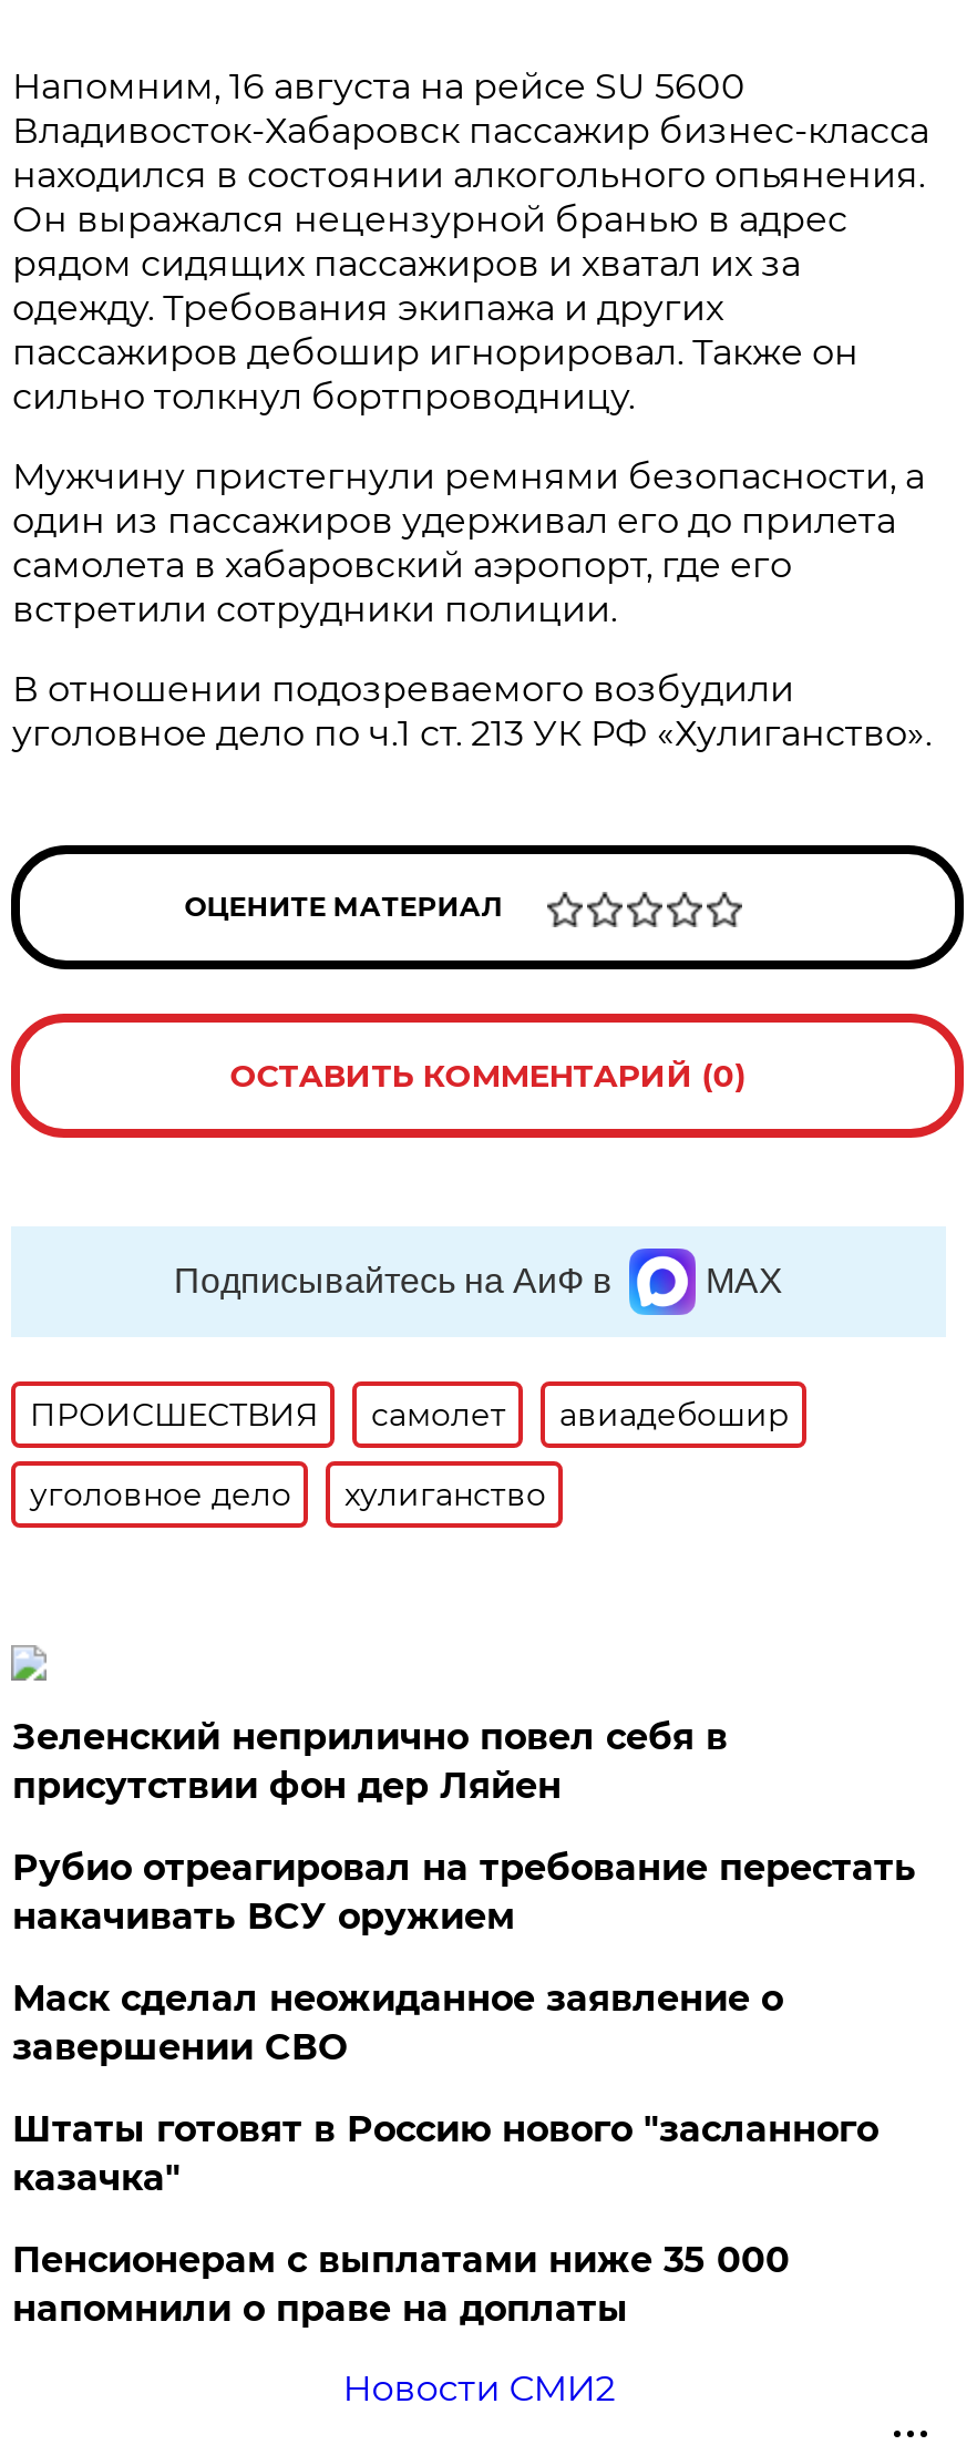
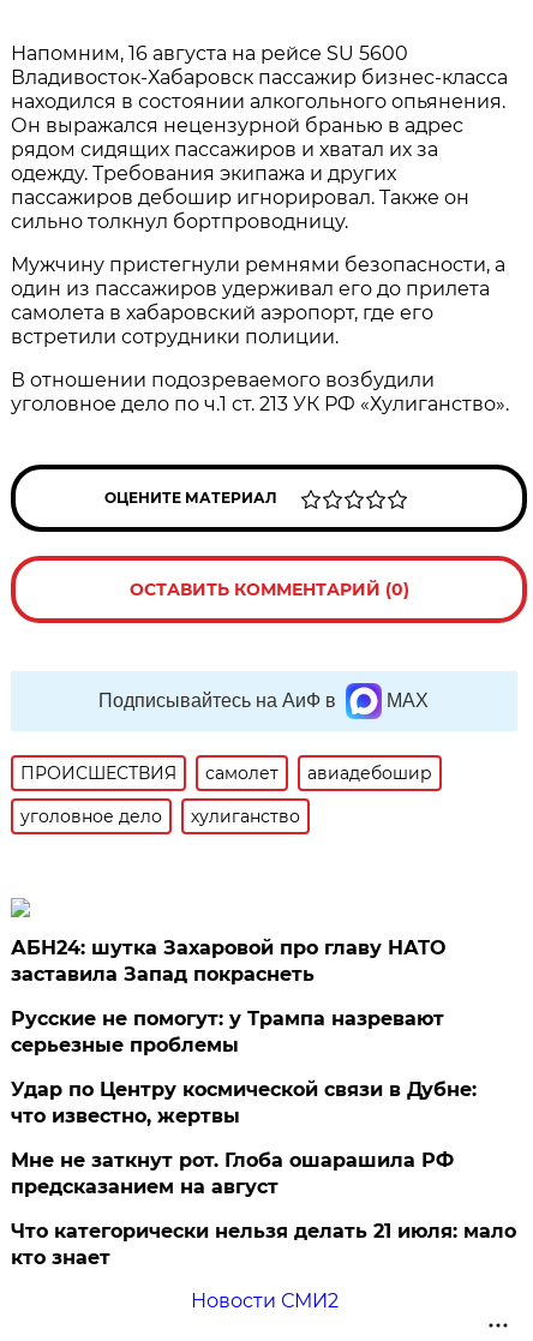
- Зеленский неприлично повел cебя в
- присутствии фон дер Ляйен
+ АБН24: шутка Захаровой про главу НАТО
+ заставила Запад покраснеть

- Рубио отреагировал на требование перестать
- накачивать ВСУ оружием
+ Русские не помогут: у Трампа назревают
+ серьезные проблемы

- Маск сделал неожиданное заявление о
- завершении СВО
+ Удар по Центру космической связи в Дубне:
+ что известно, жертвы

- Штаты готовят в Россию нового "засланного
- казачка"
+ Мне не заткнут рот. Глоба ошарашила РФ
+ предсказанием на август

- Пенсионерам с выплатами ниже 35 000
- напомнили о праве на доплаты
+ Что категорически нельзя делать 21 июля: мало
+ кто знает
